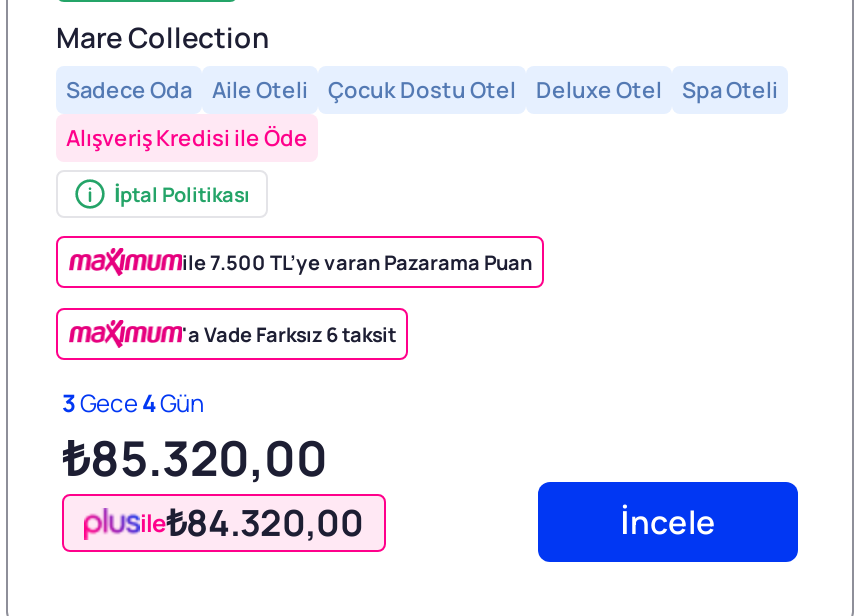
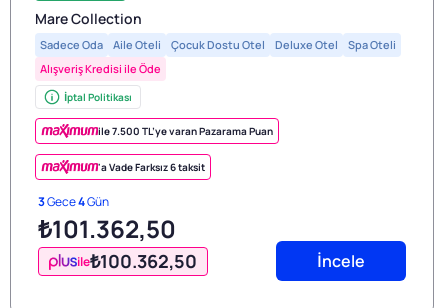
- ₺85.320,00
+ ₺101.362,50

- ile₺84.320,00
+ ile₺100.362,50
